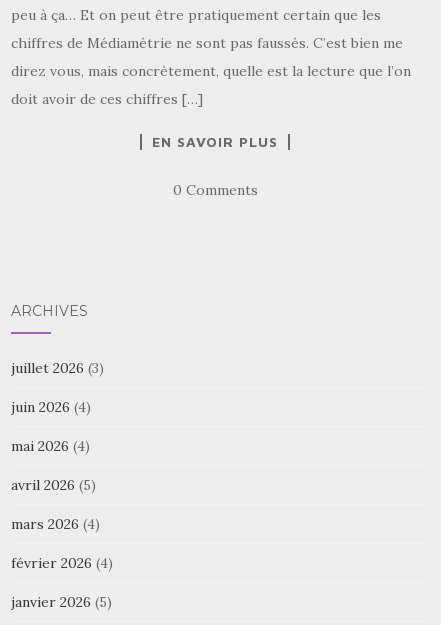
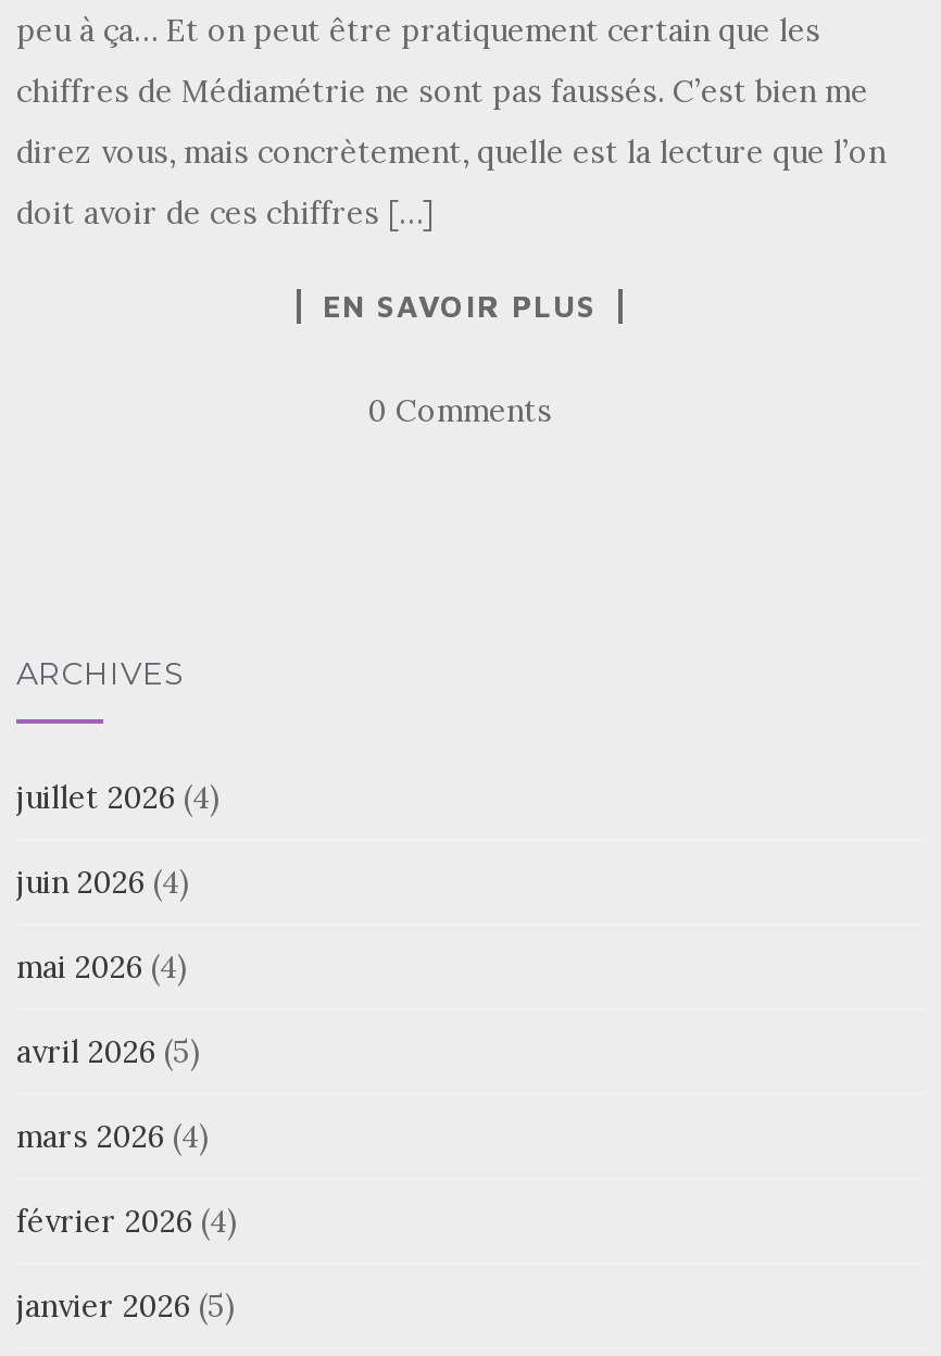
- juillet 2026 (3)
+ juillet 2026 (4)
